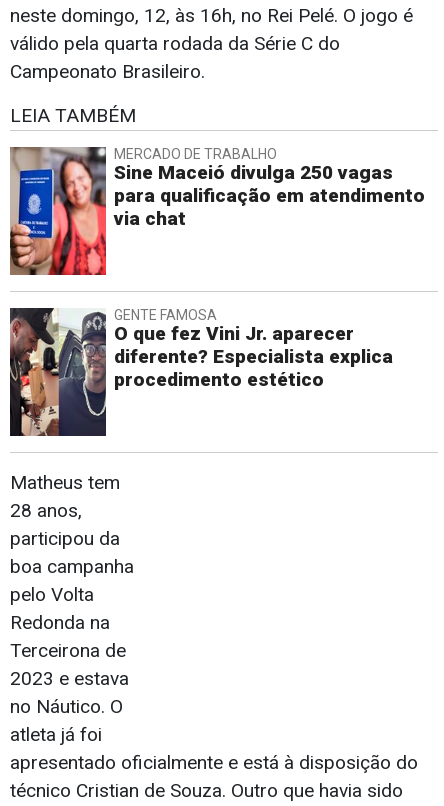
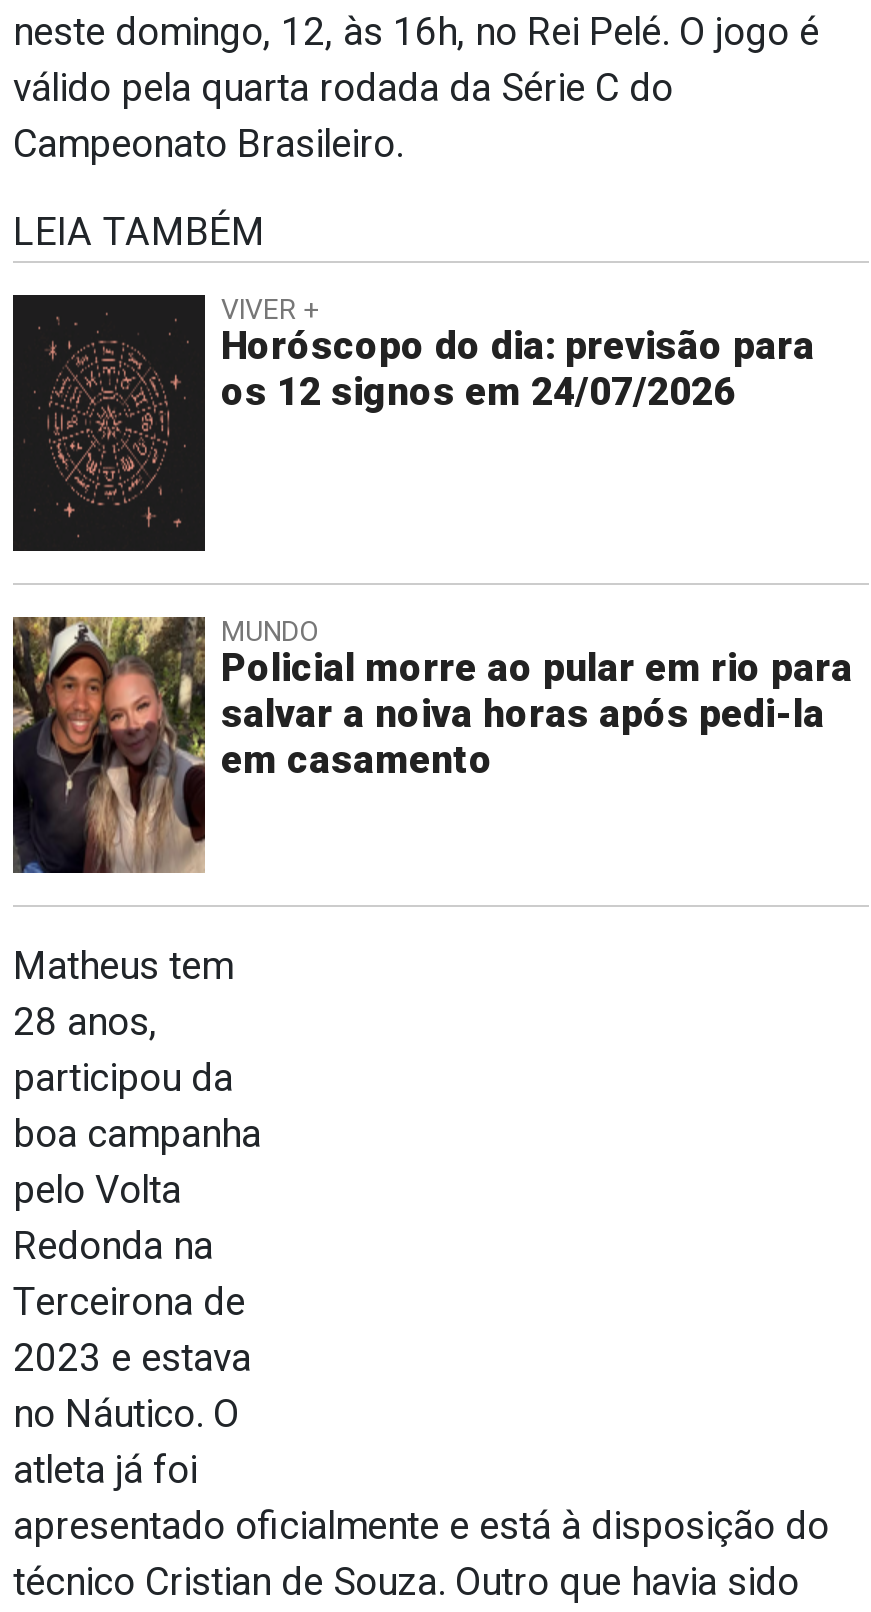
- [image]
- MERCADO DE TRABALHO
- Sine Maceió divulga 250 vagas
- para qualificação em atendimento
- via chat
+ [image]
+ VIVER +
+ Horóscopo do dia: previsão para
+ os 12 signos em 24/07/2026

- [image]
- GENTE FAMOSA
- O que fez Vini Jr. aparecer
- diferente? Especialista explica
- procedimento estético
+ [image]
+ MUNDO
+ Policial morre ao pular em rio para
+ salvar a noiva horas após pedi-la
+ em casamento
